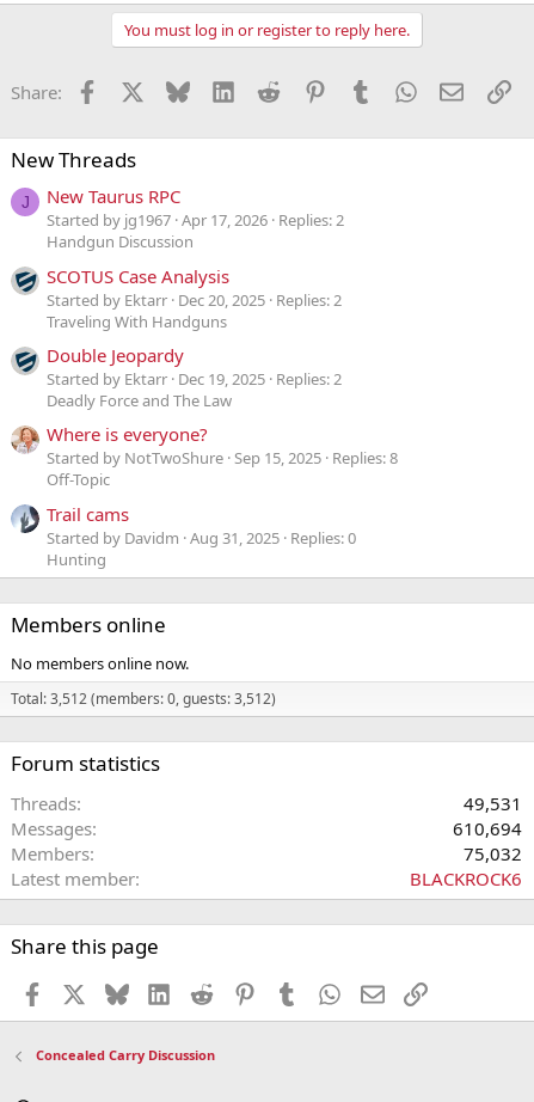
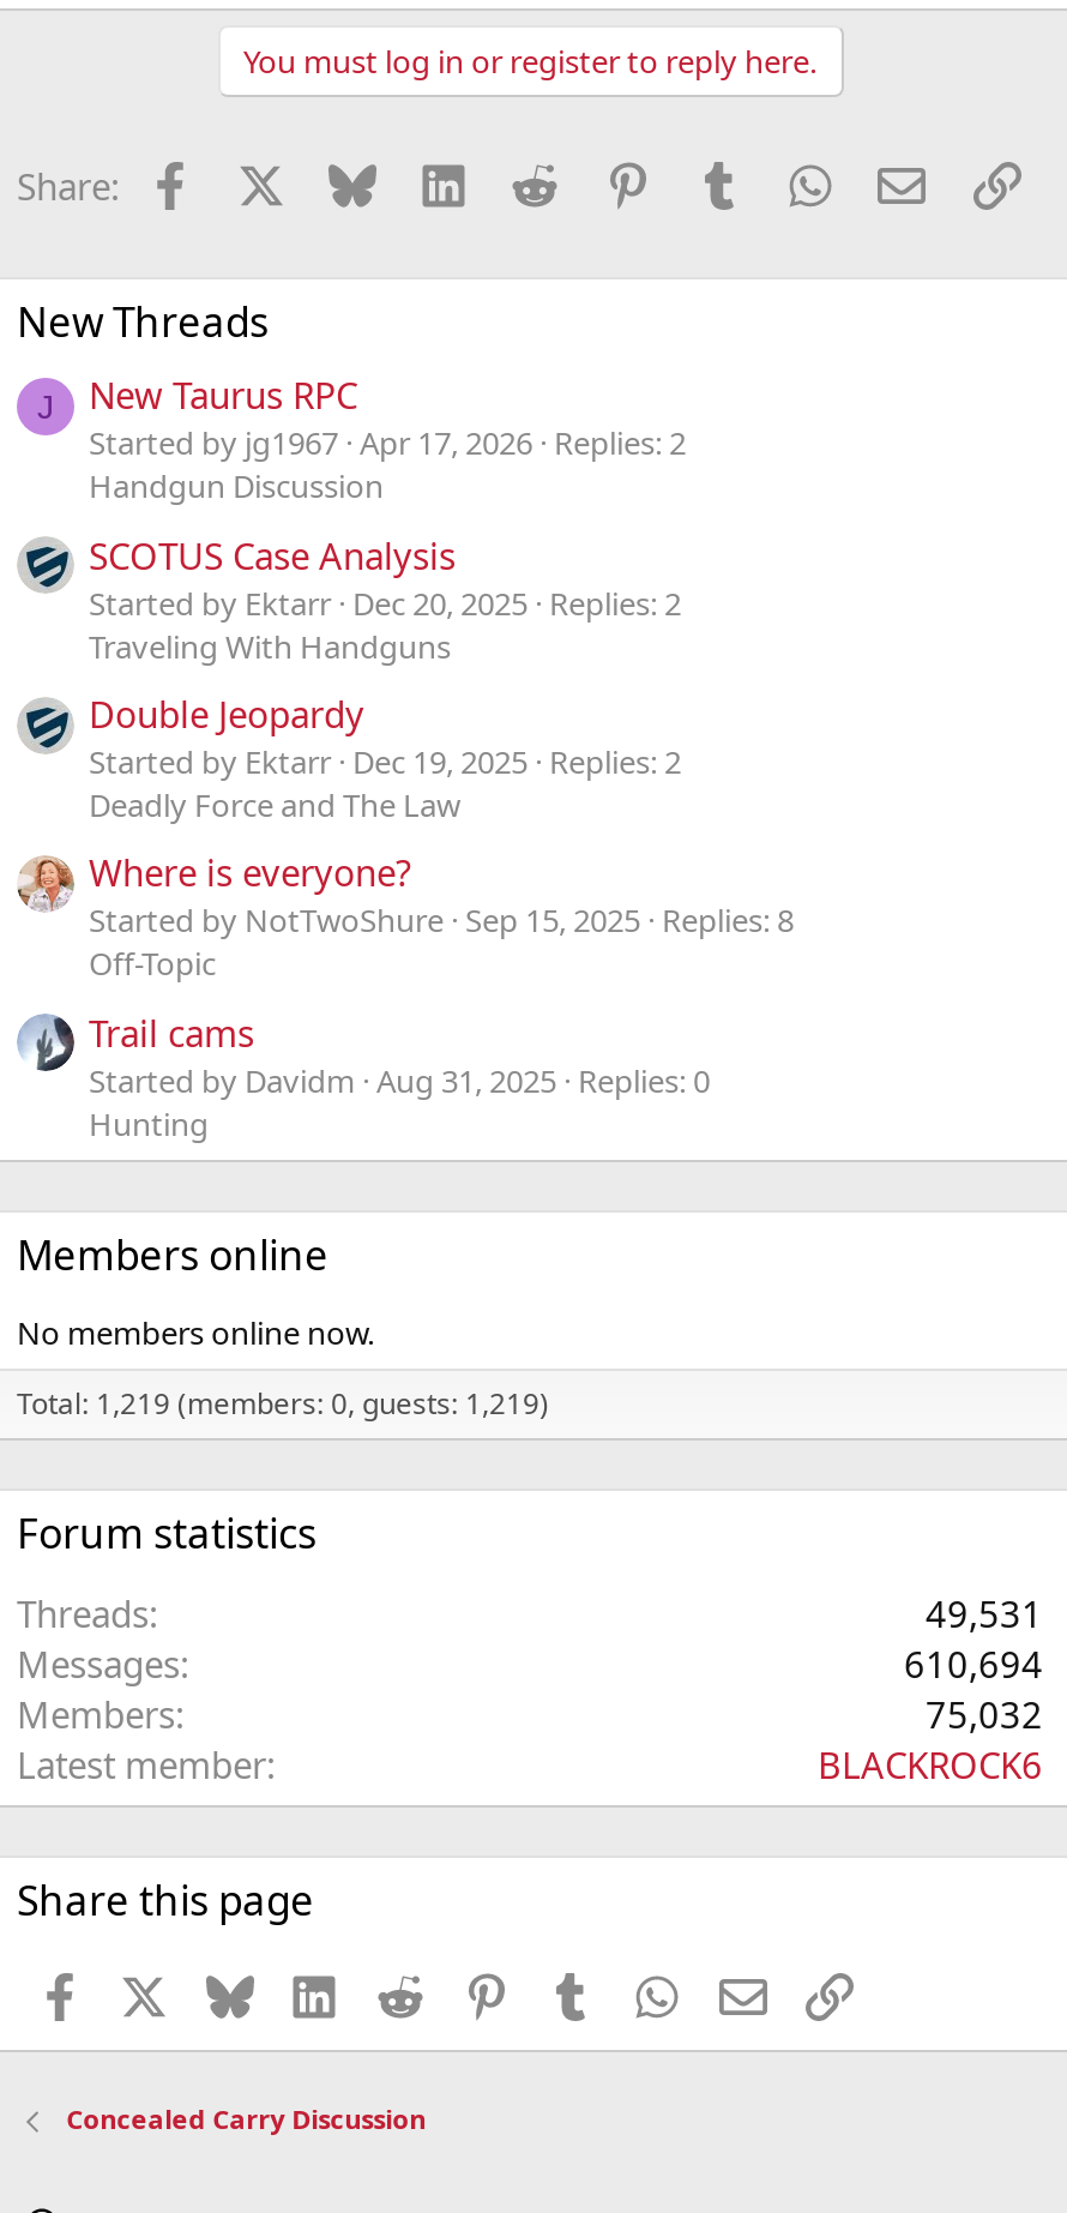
- Total: 3,512 (members: 0, guests: 3,512)
+ Total: 1,219 (members: 0, guests: 1,219)
